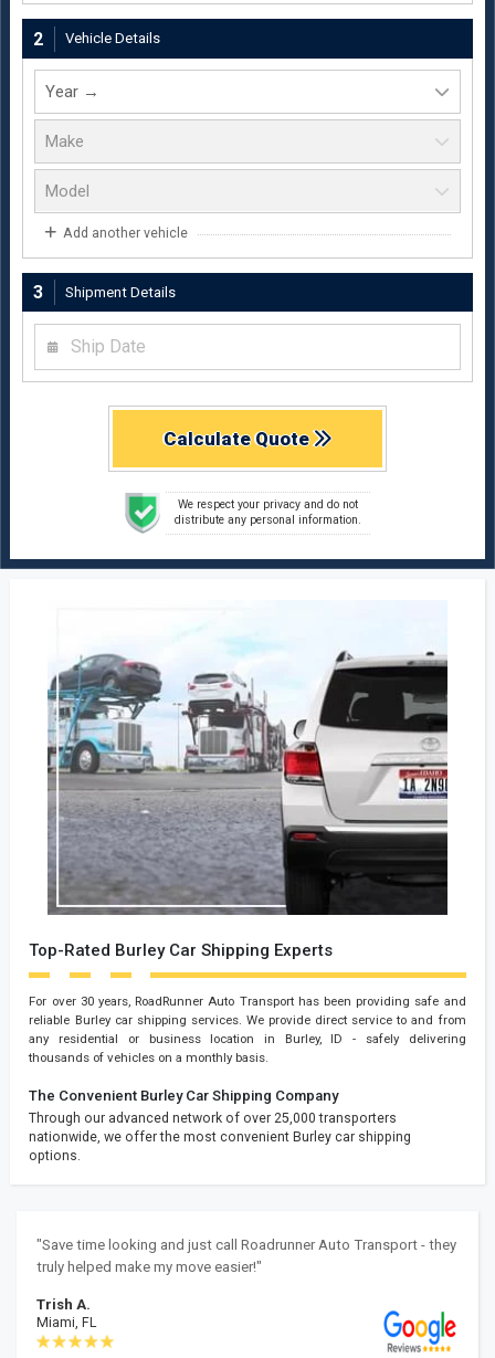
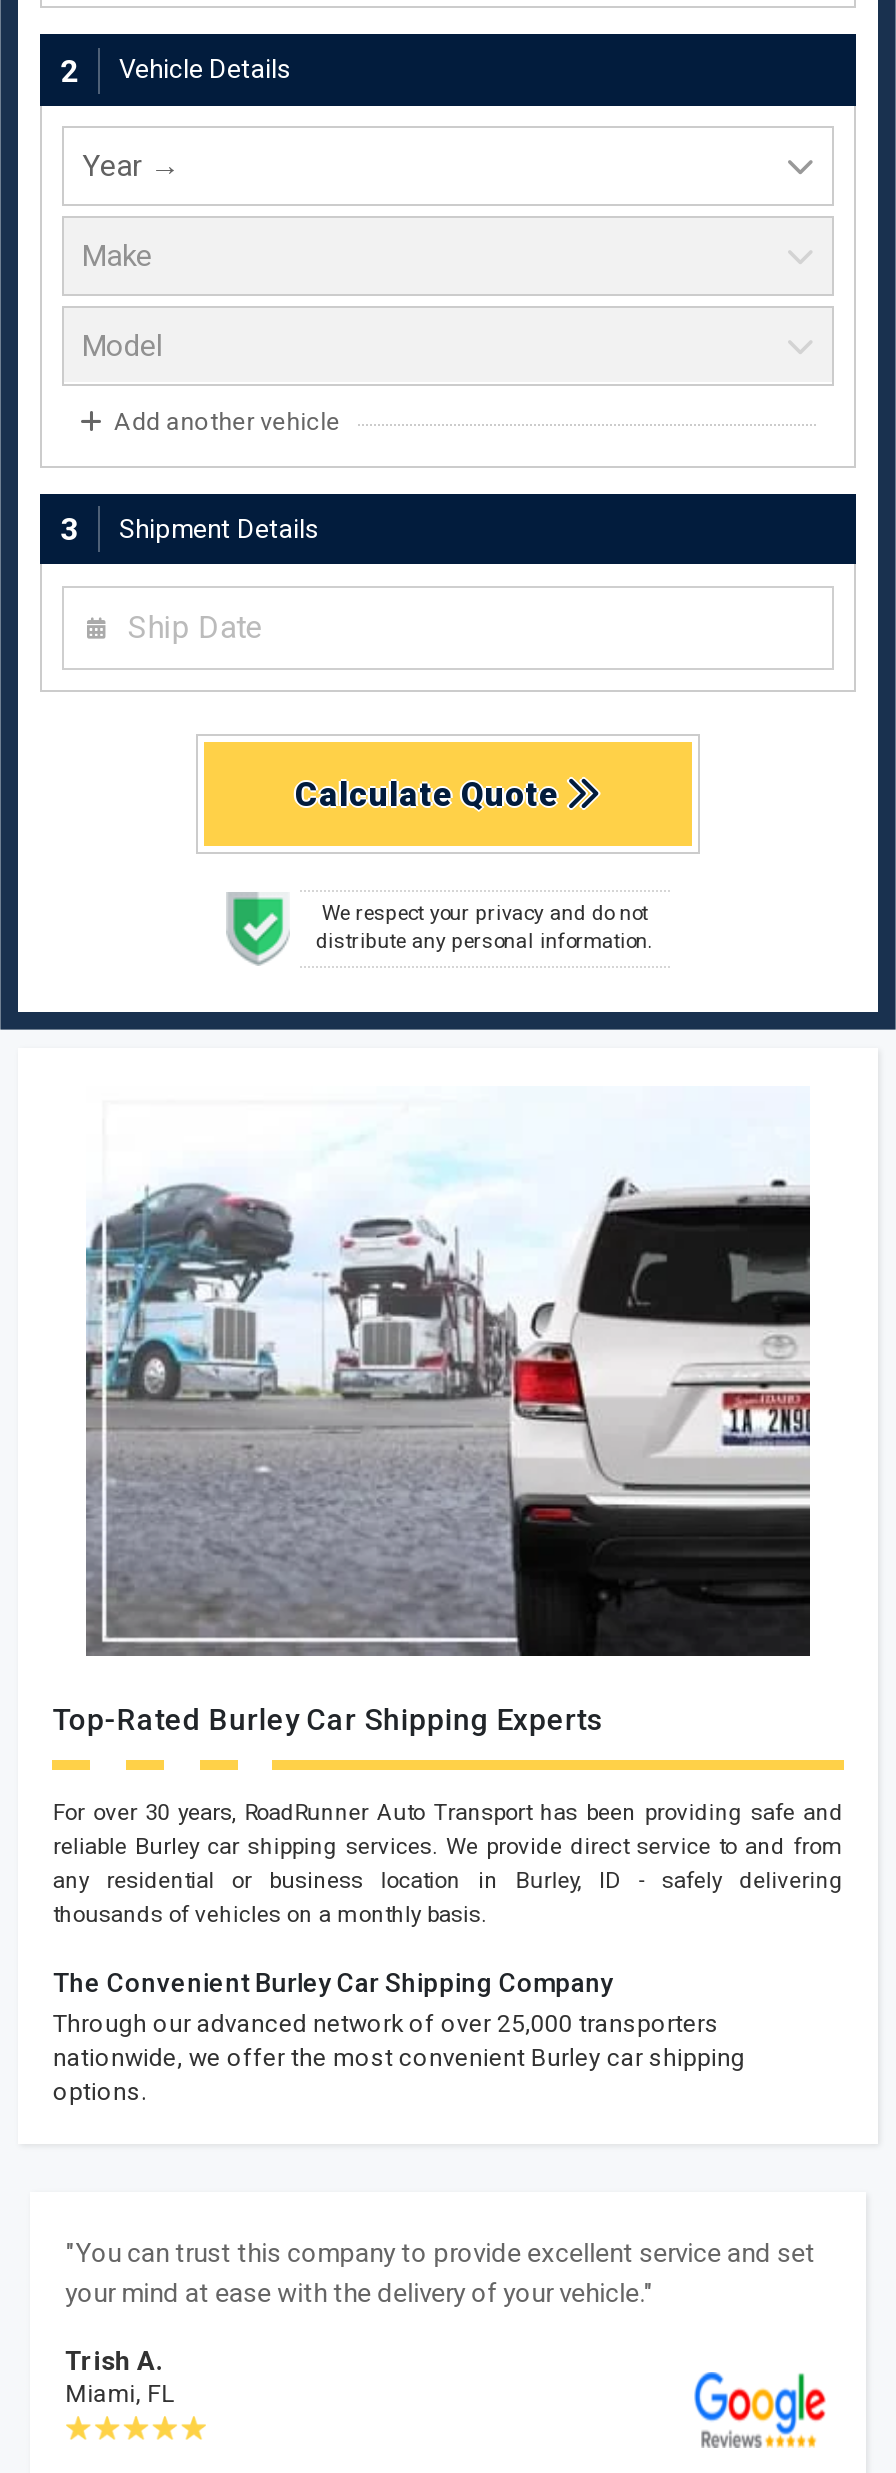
- "Save time looking and just call Roadrunner Auto Transport - they
- truly helped make my move easier!"
+ "You can trust this company to provide excellent service and set
+ your mind at ease with the delivery of your vehicle."
